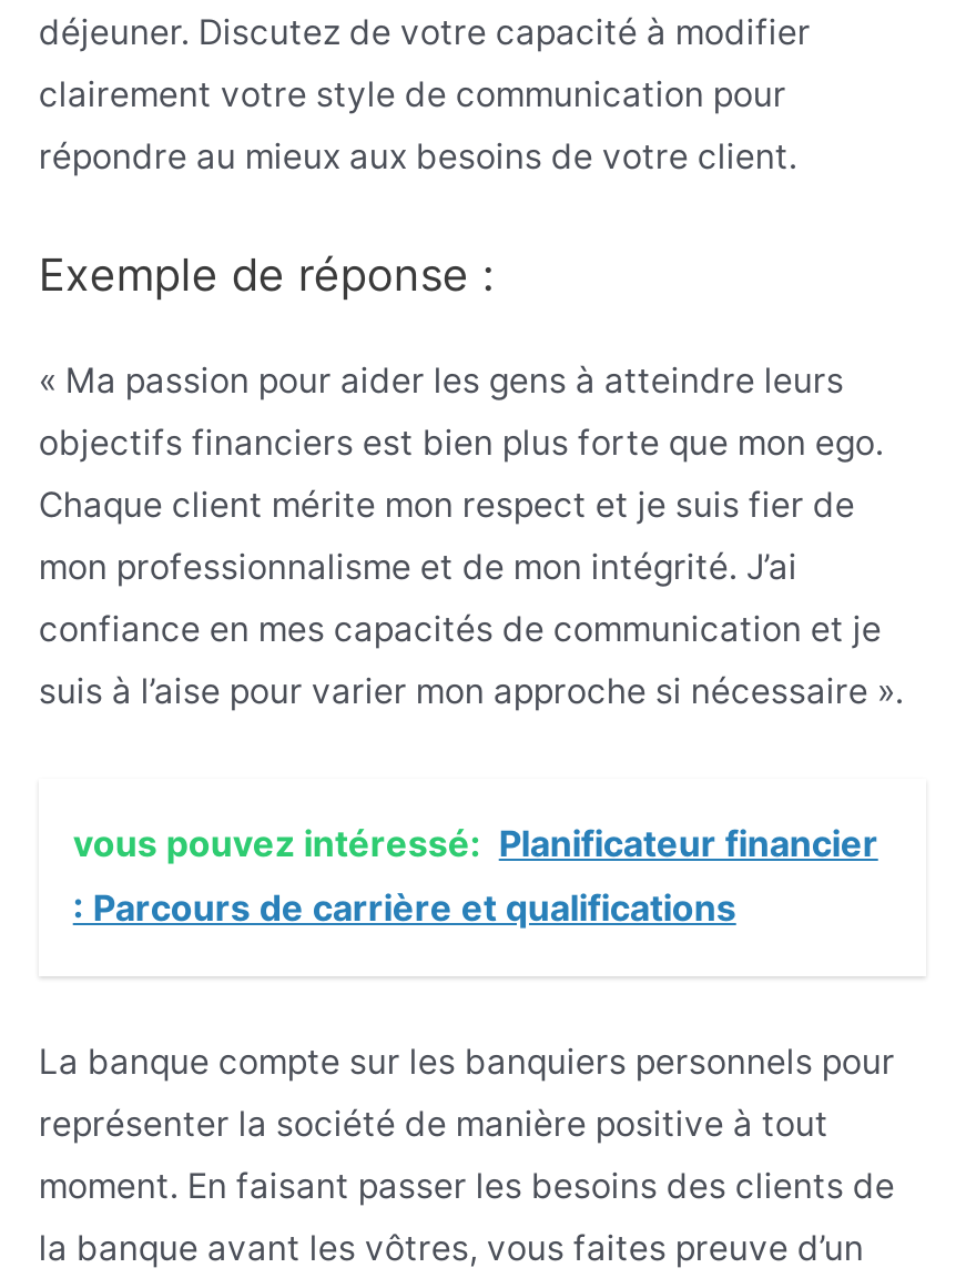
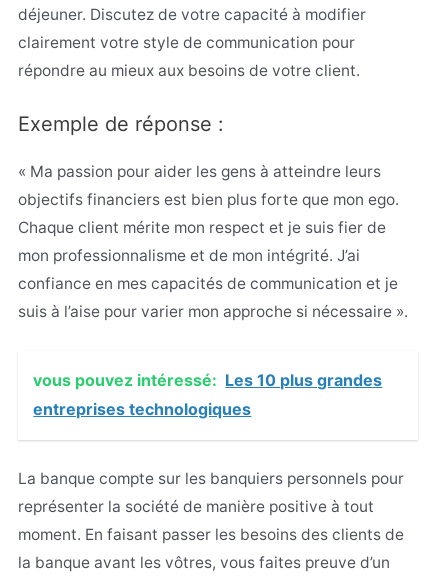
- vous pouvez intéressé: Planificateur financier
- : Parcours de carrière et qualifications
+ vous pouvez intéressé: Les 10 plus grandes
+ entreprises technologiques
